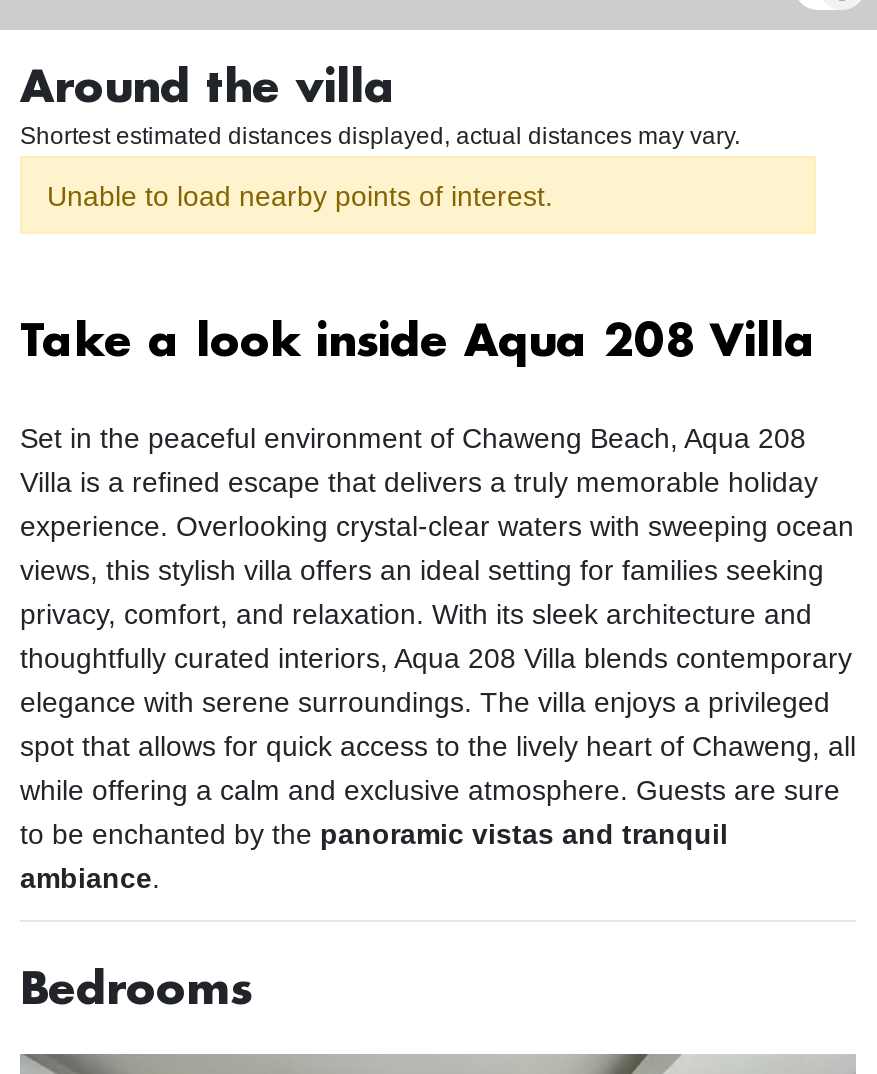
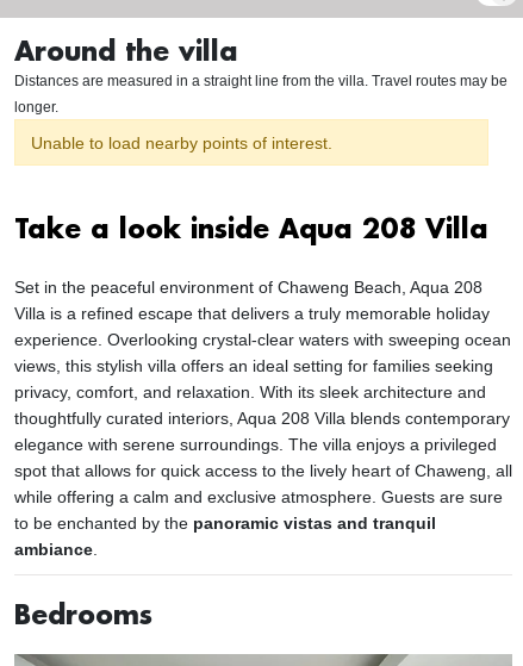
- Shortest estimated distances displayed, actual distances may vary.
+ Distances are measured in a straight line from the villa. Travel routes may be
+ longer.
